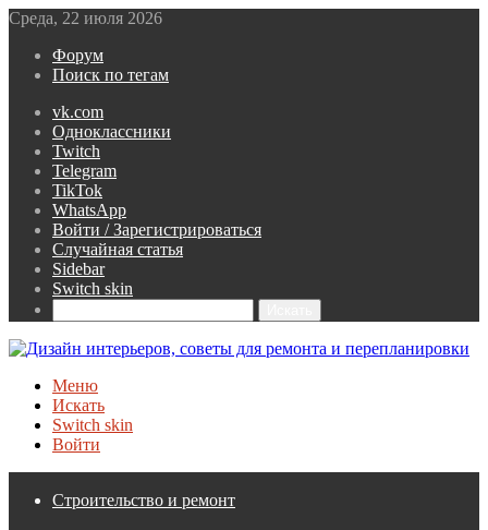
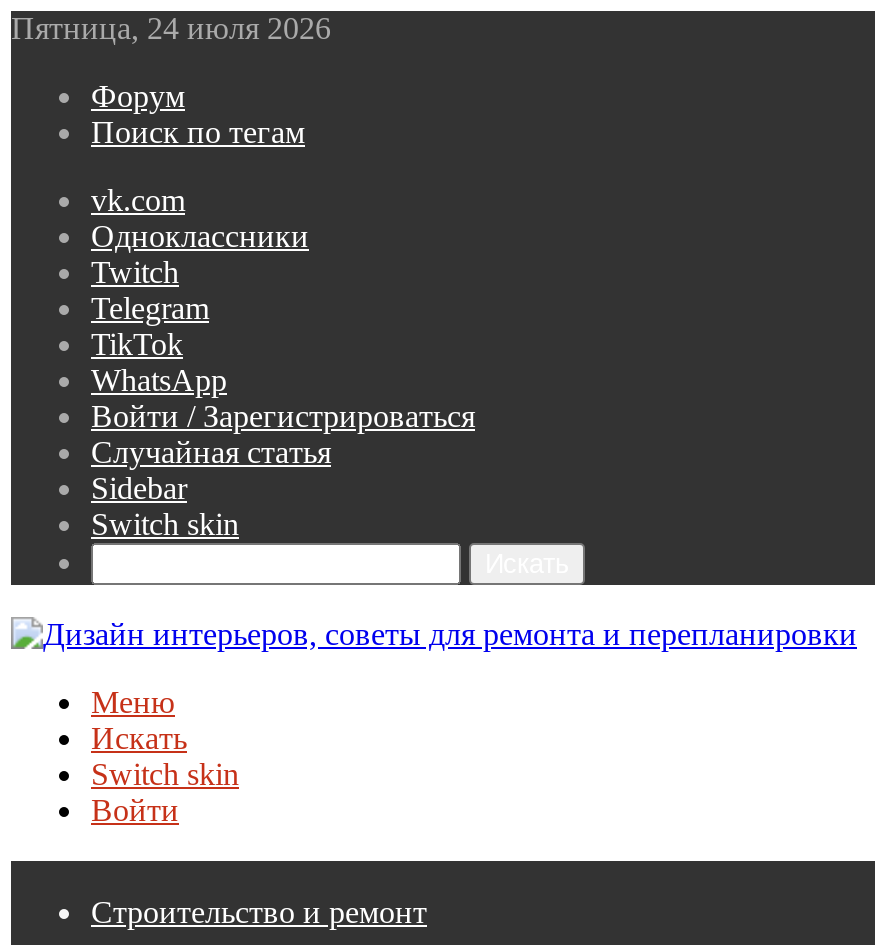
- Среда, 22 июля 2026
+ Пятница, 24 июля 2026
